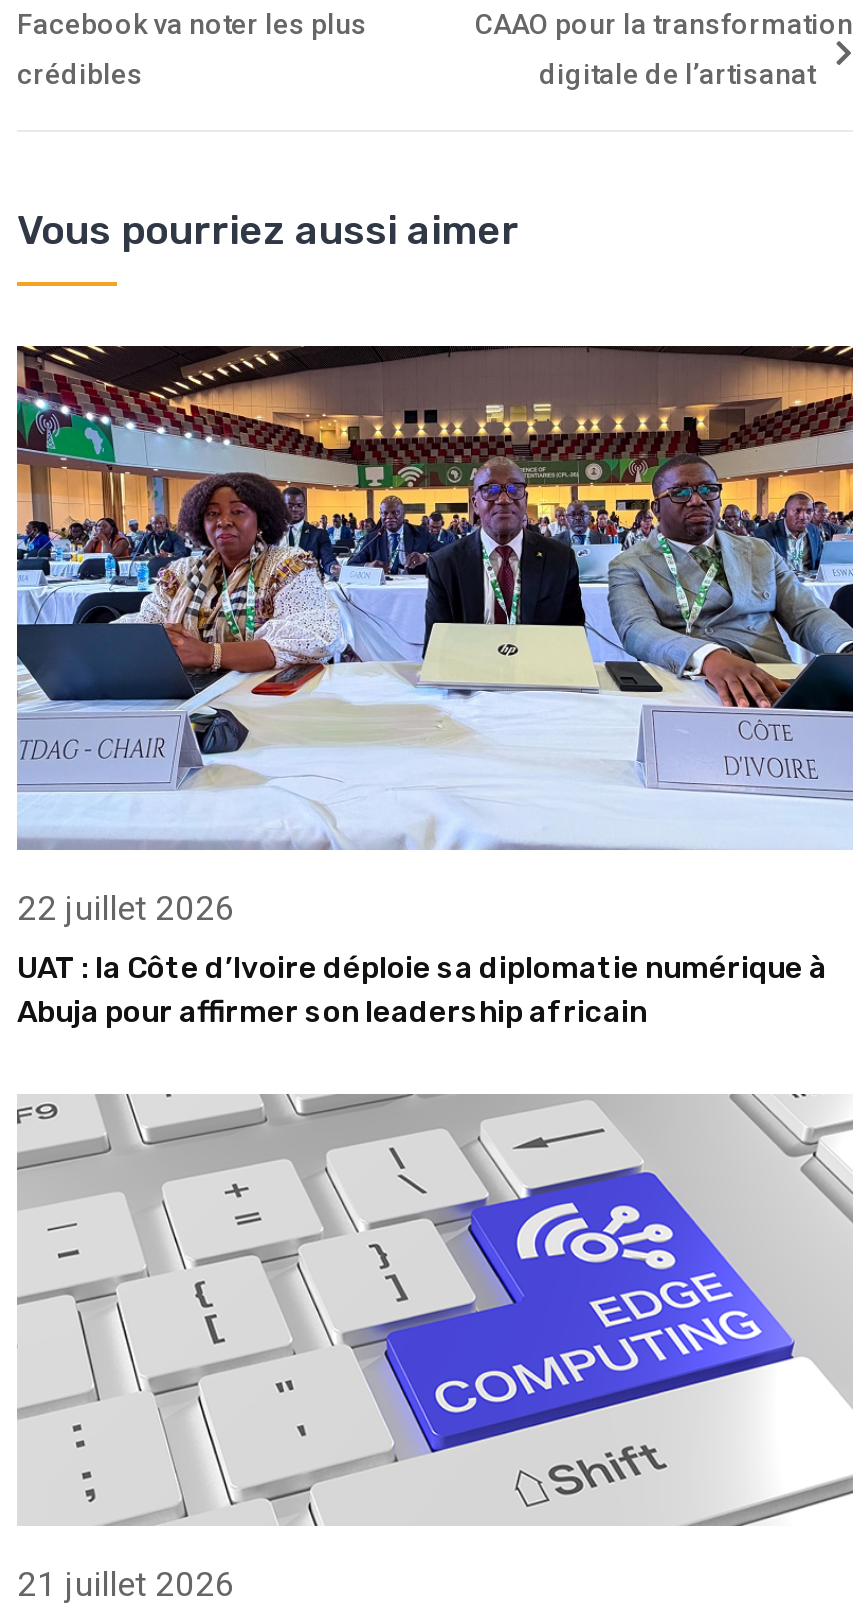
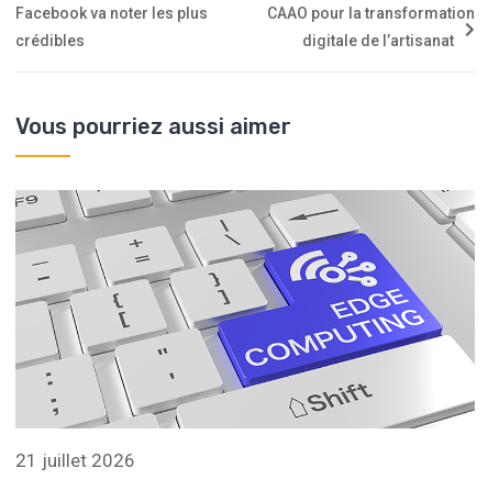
- [image]
- 22 juillet 2026
- UAT : la Côte d’Ivoire déploie sa diplomatie numérique à
- Abuja pour affirmer son leadership africain
